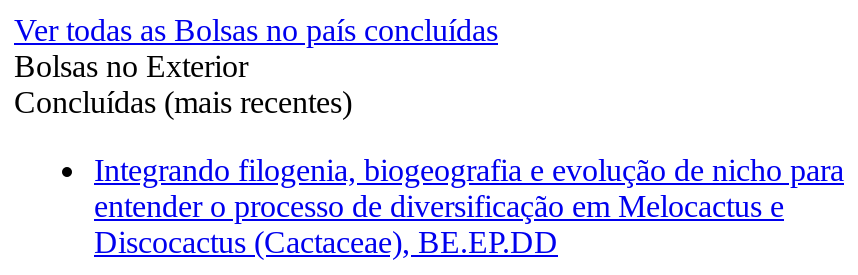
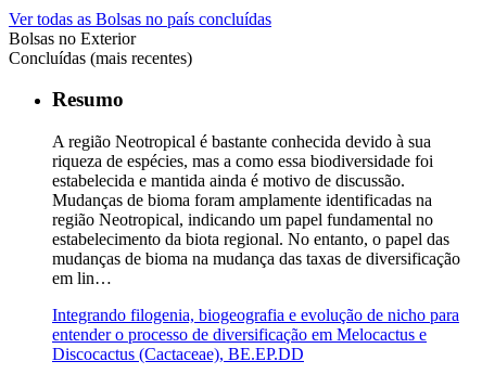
+ Resumo
+ A região Neotropical é bastante conhecida devido à sua
+ riqueza de espécies, mas a como essa biodiversidade foi
+ estabelecida e mantida ainda é motivo de discussão.
+ Mudanças de bioma foram amplamente identificadas na
+ região Neotropical, indicando um papel fundamental no
+ estabelecimento da biota regional. No entanto, o papel das
+ mudanças de bioma na mudança das taxas de diversificação
+ em lin…
